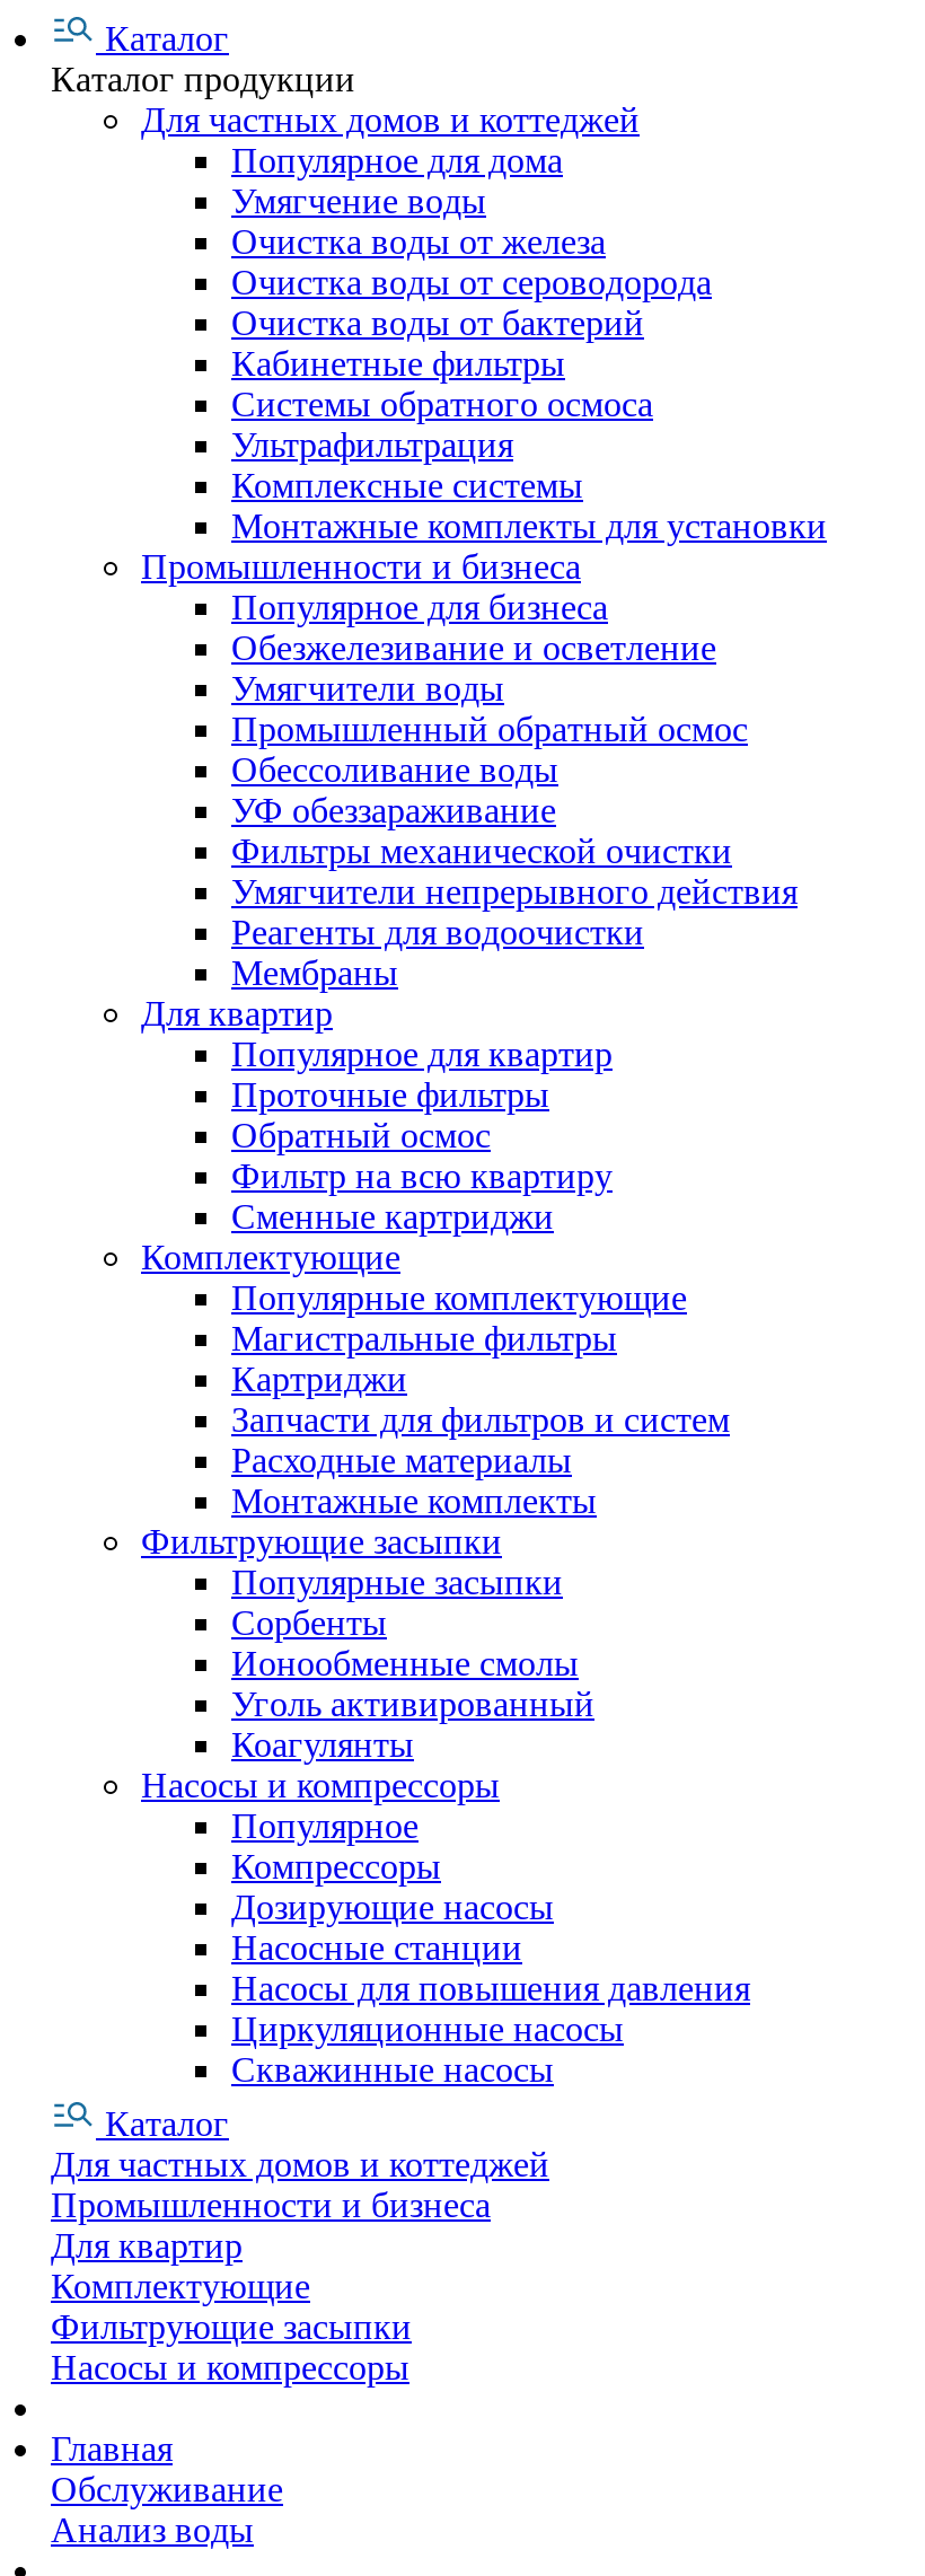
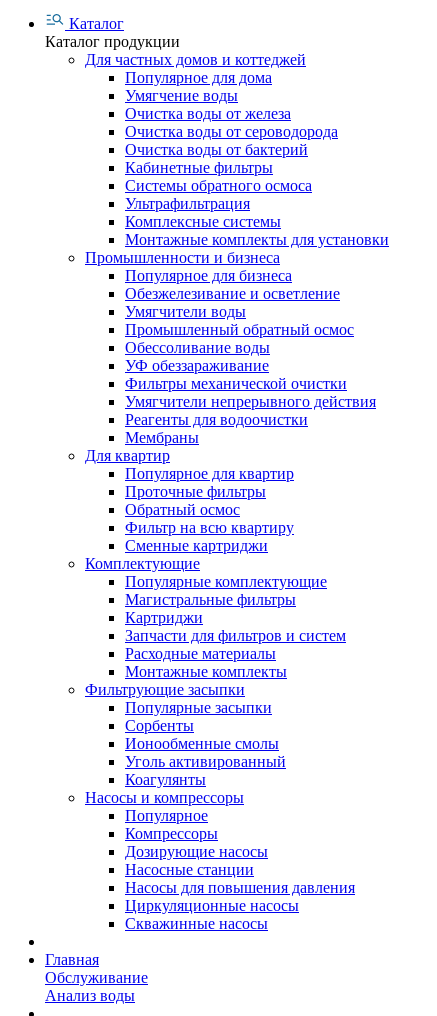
- Каталог
- Для частных домов и коттеджей
- Промышленности и бизнеса
- Для квартир
- Комплектующие
- Фильтрующие засыпки
- Насосы и компрессоры
